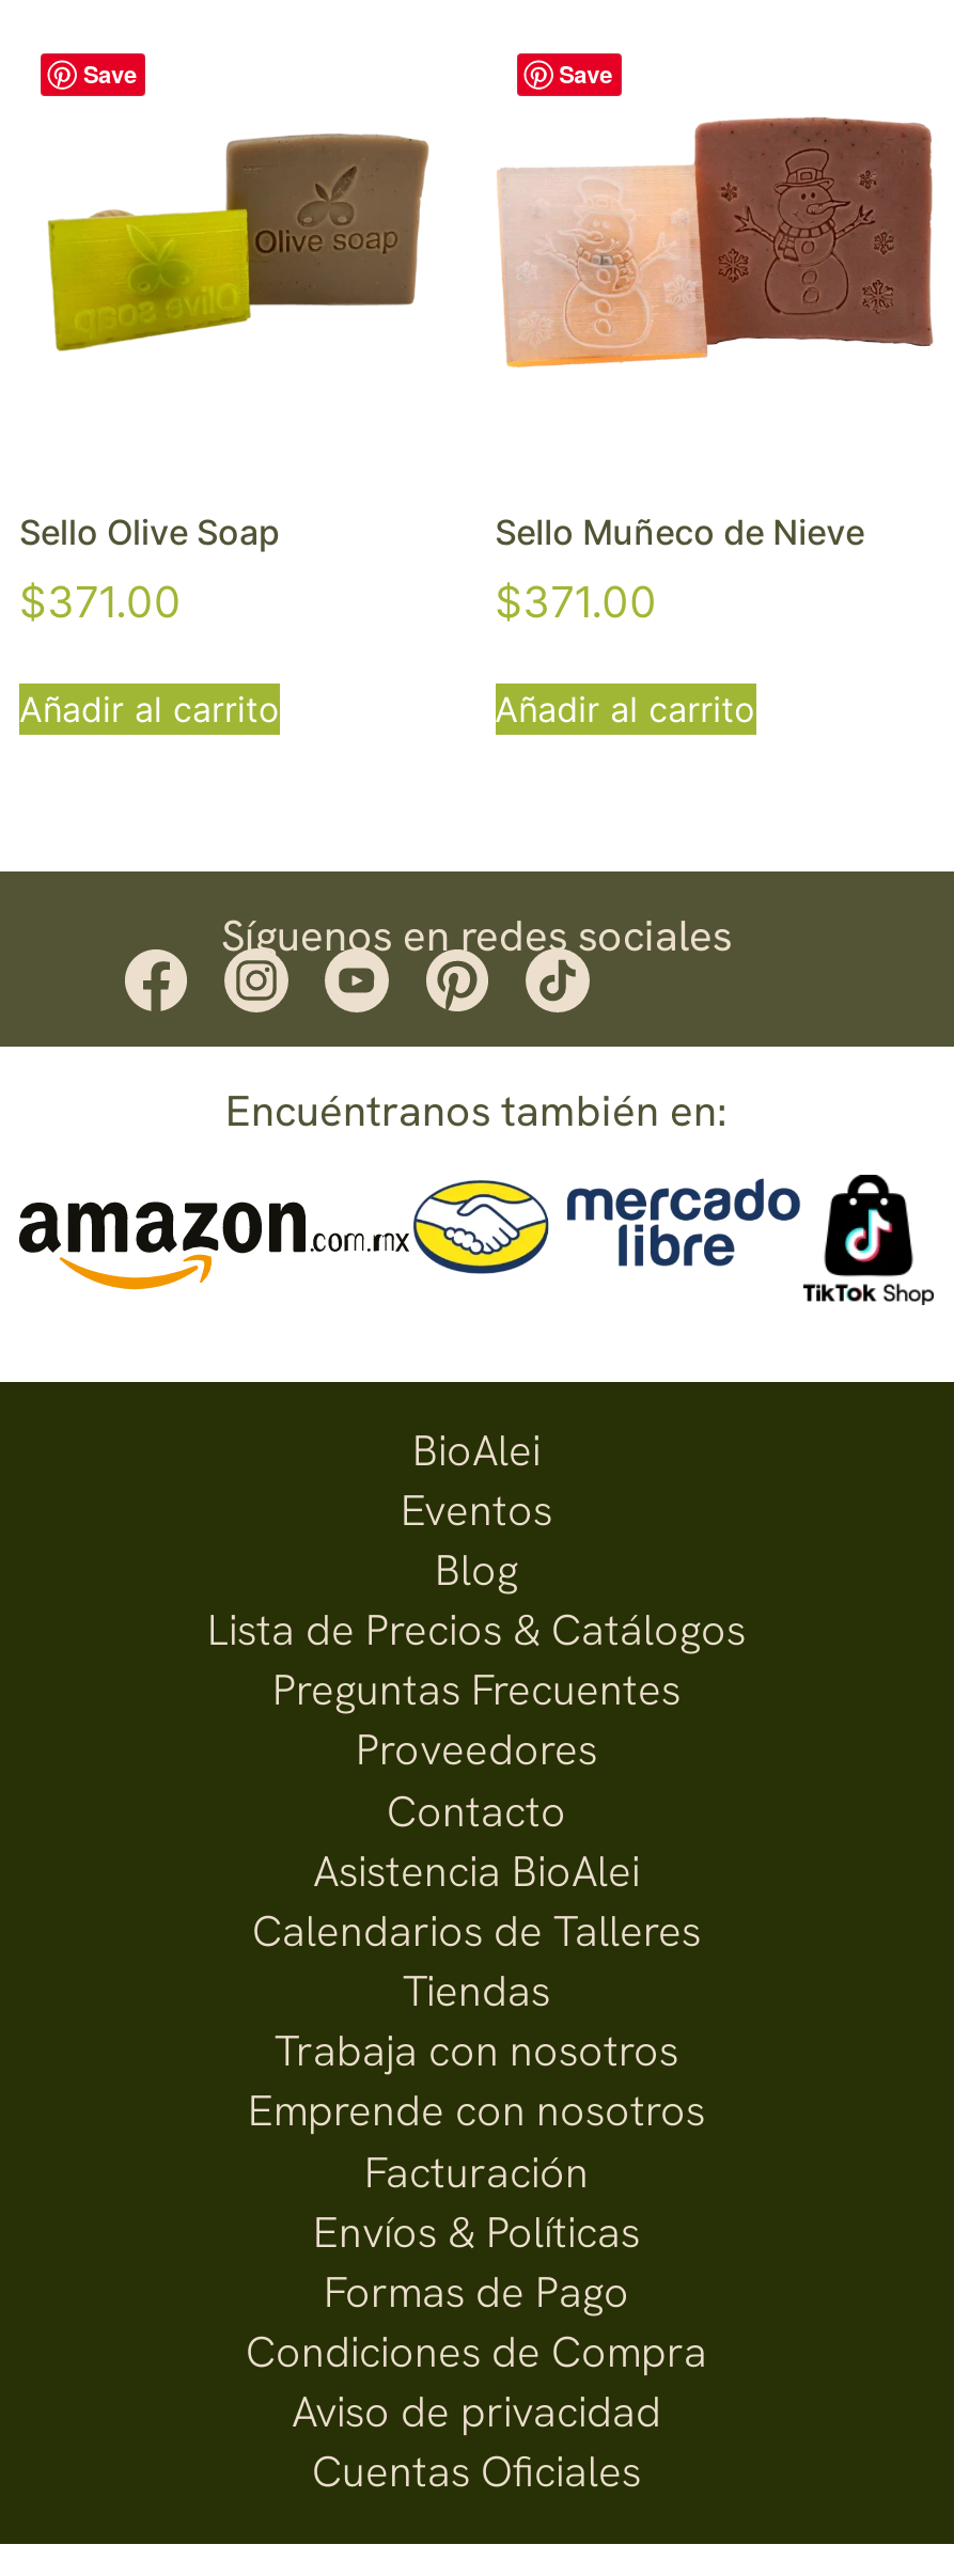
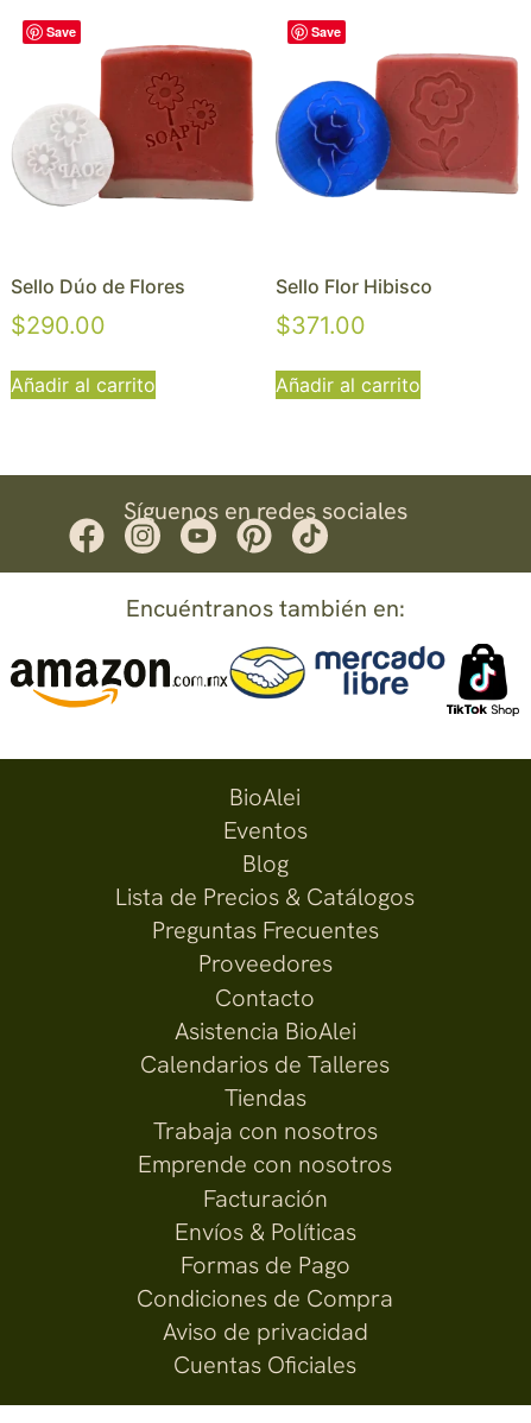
- [image]
+ [image]

- [image]
+ [image]

- Sello Olive Soap
+ Sello Dúo de Flores

- Sello Muñeco de Nieve
+ Sello Flor Hibisco

- $371.00
+ $290.00
